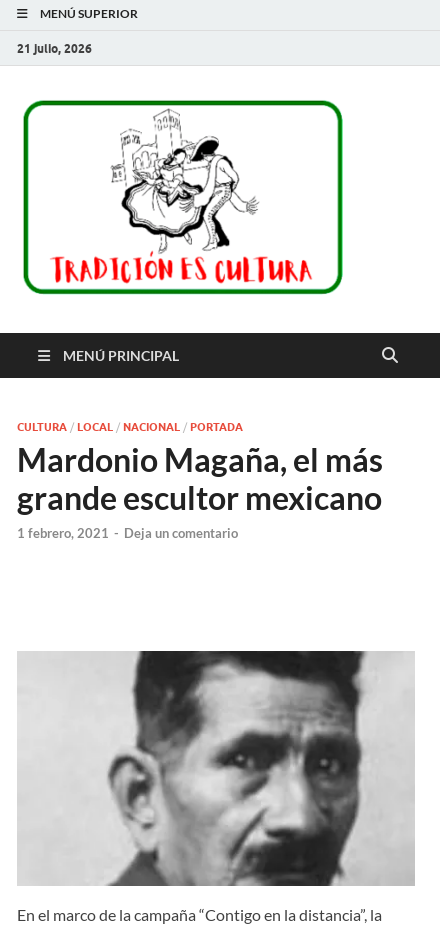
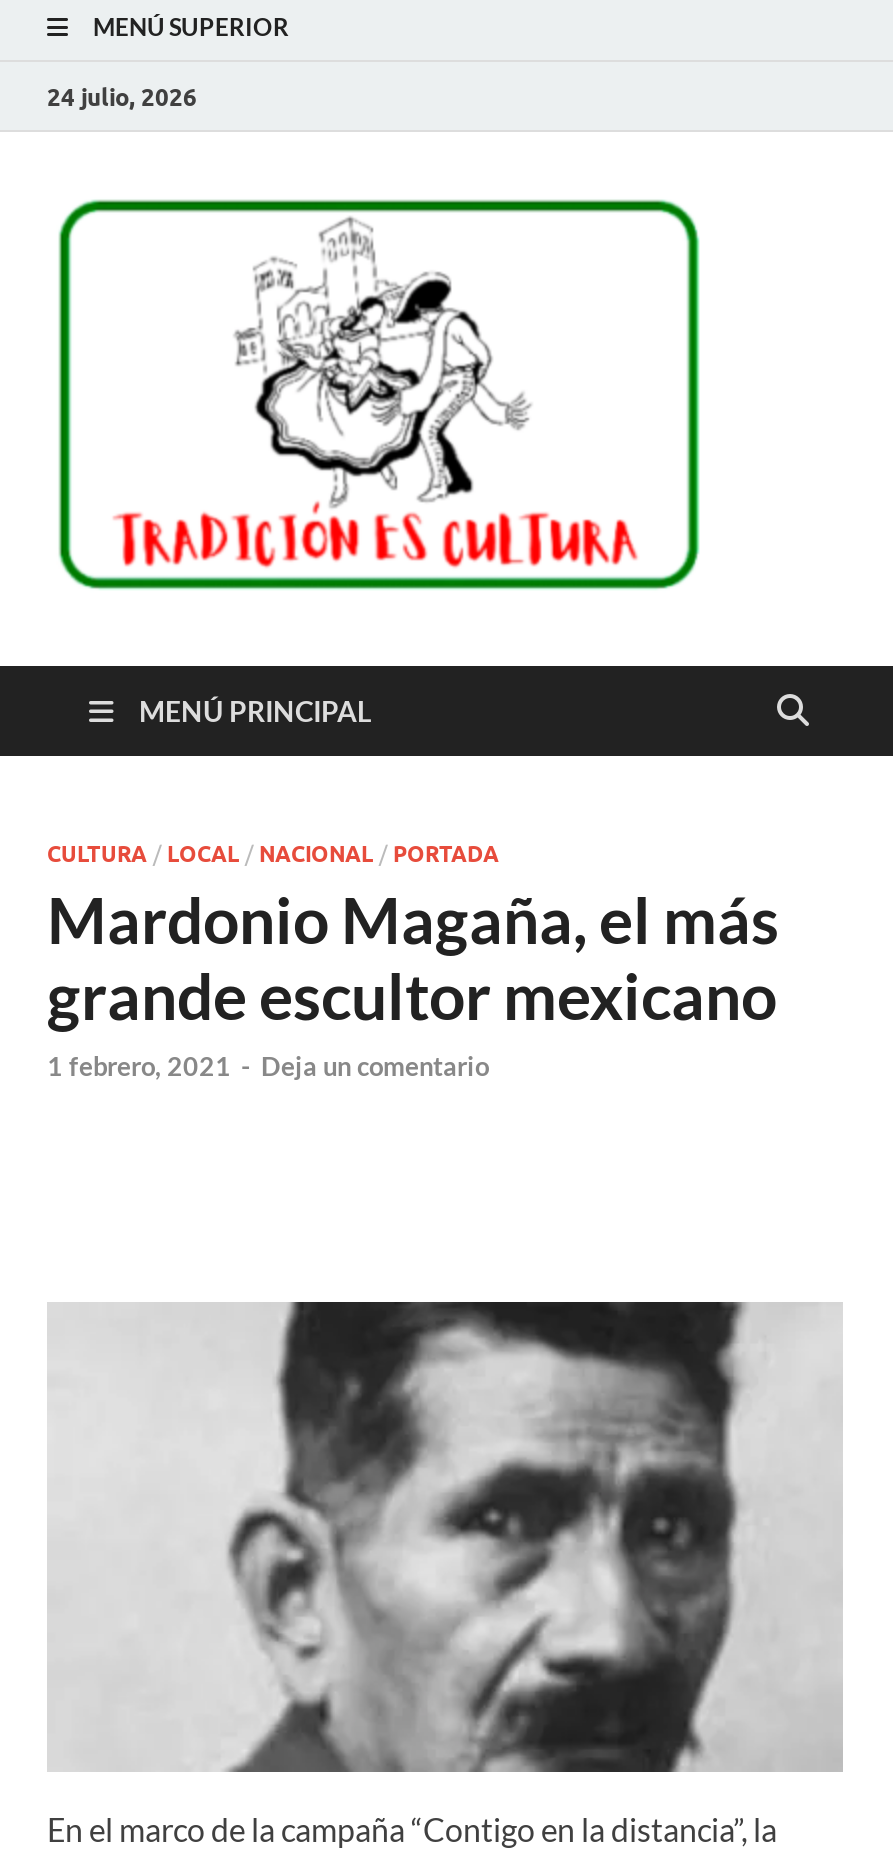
- 21 julio, 2026
+ 24 julio, 2026
